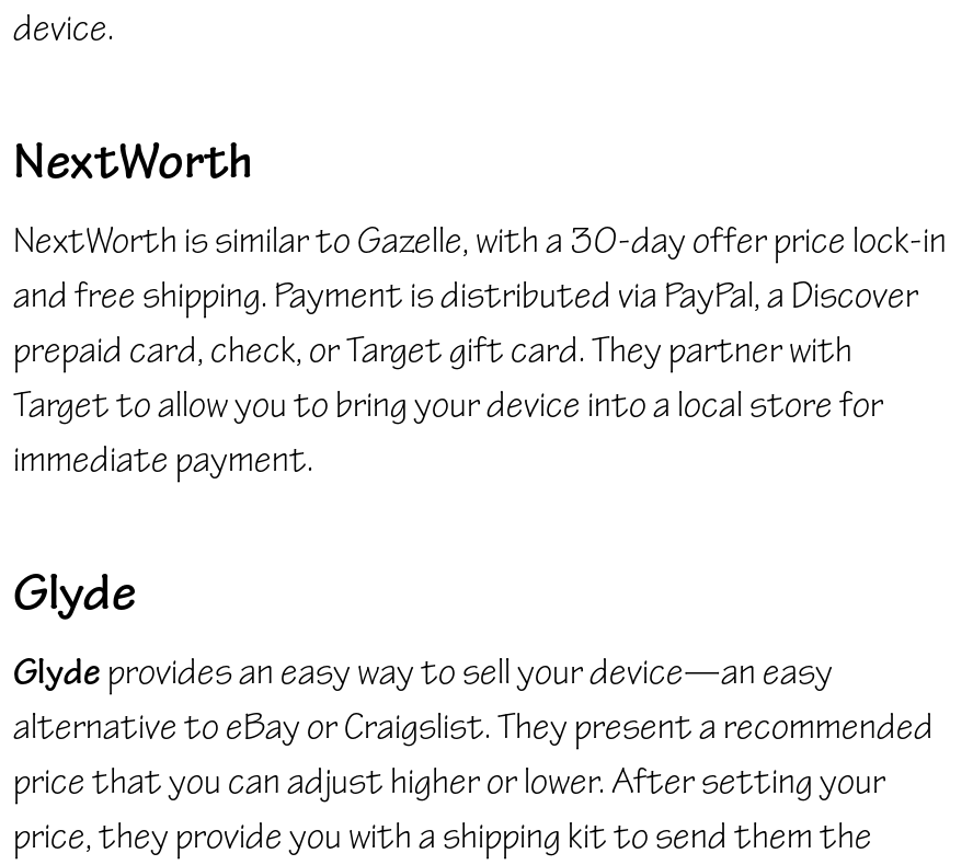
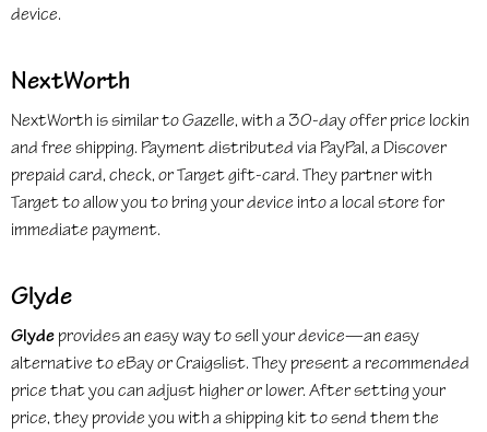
- NextWorth is similar to Gazelle, with a 30-day offer price lock-in
- and free shipping. Payment is distributed via PayPal, a Discover
- prepaid card, check, or Target gift card. They partner with
+ NextWorth is similar to Gazelle, with a 30-day offer price lockin
+ and free shipping. Payment distributed via PayPal, a Discover
+ prepaid card, check, or Target gift-card. They partner with
